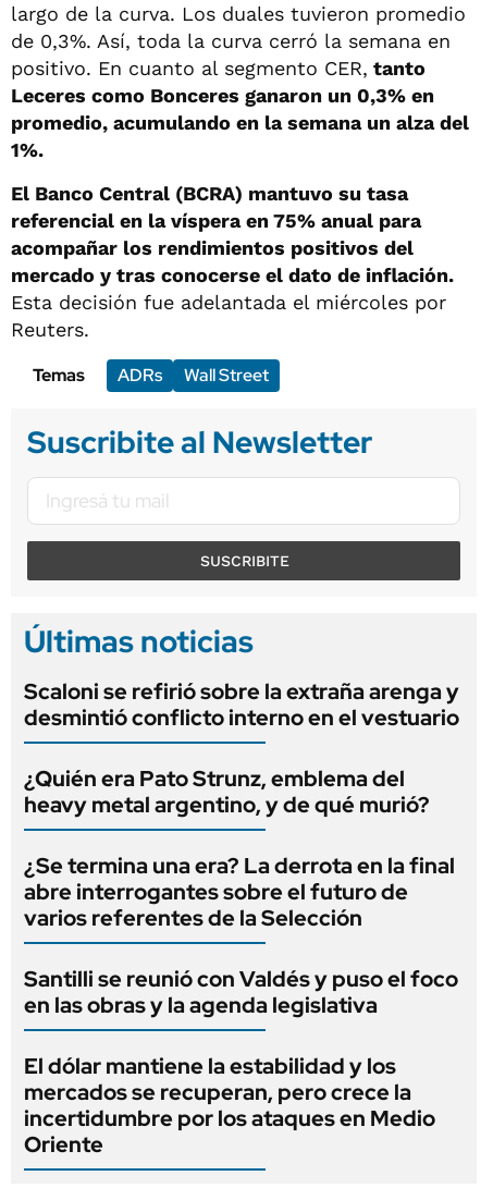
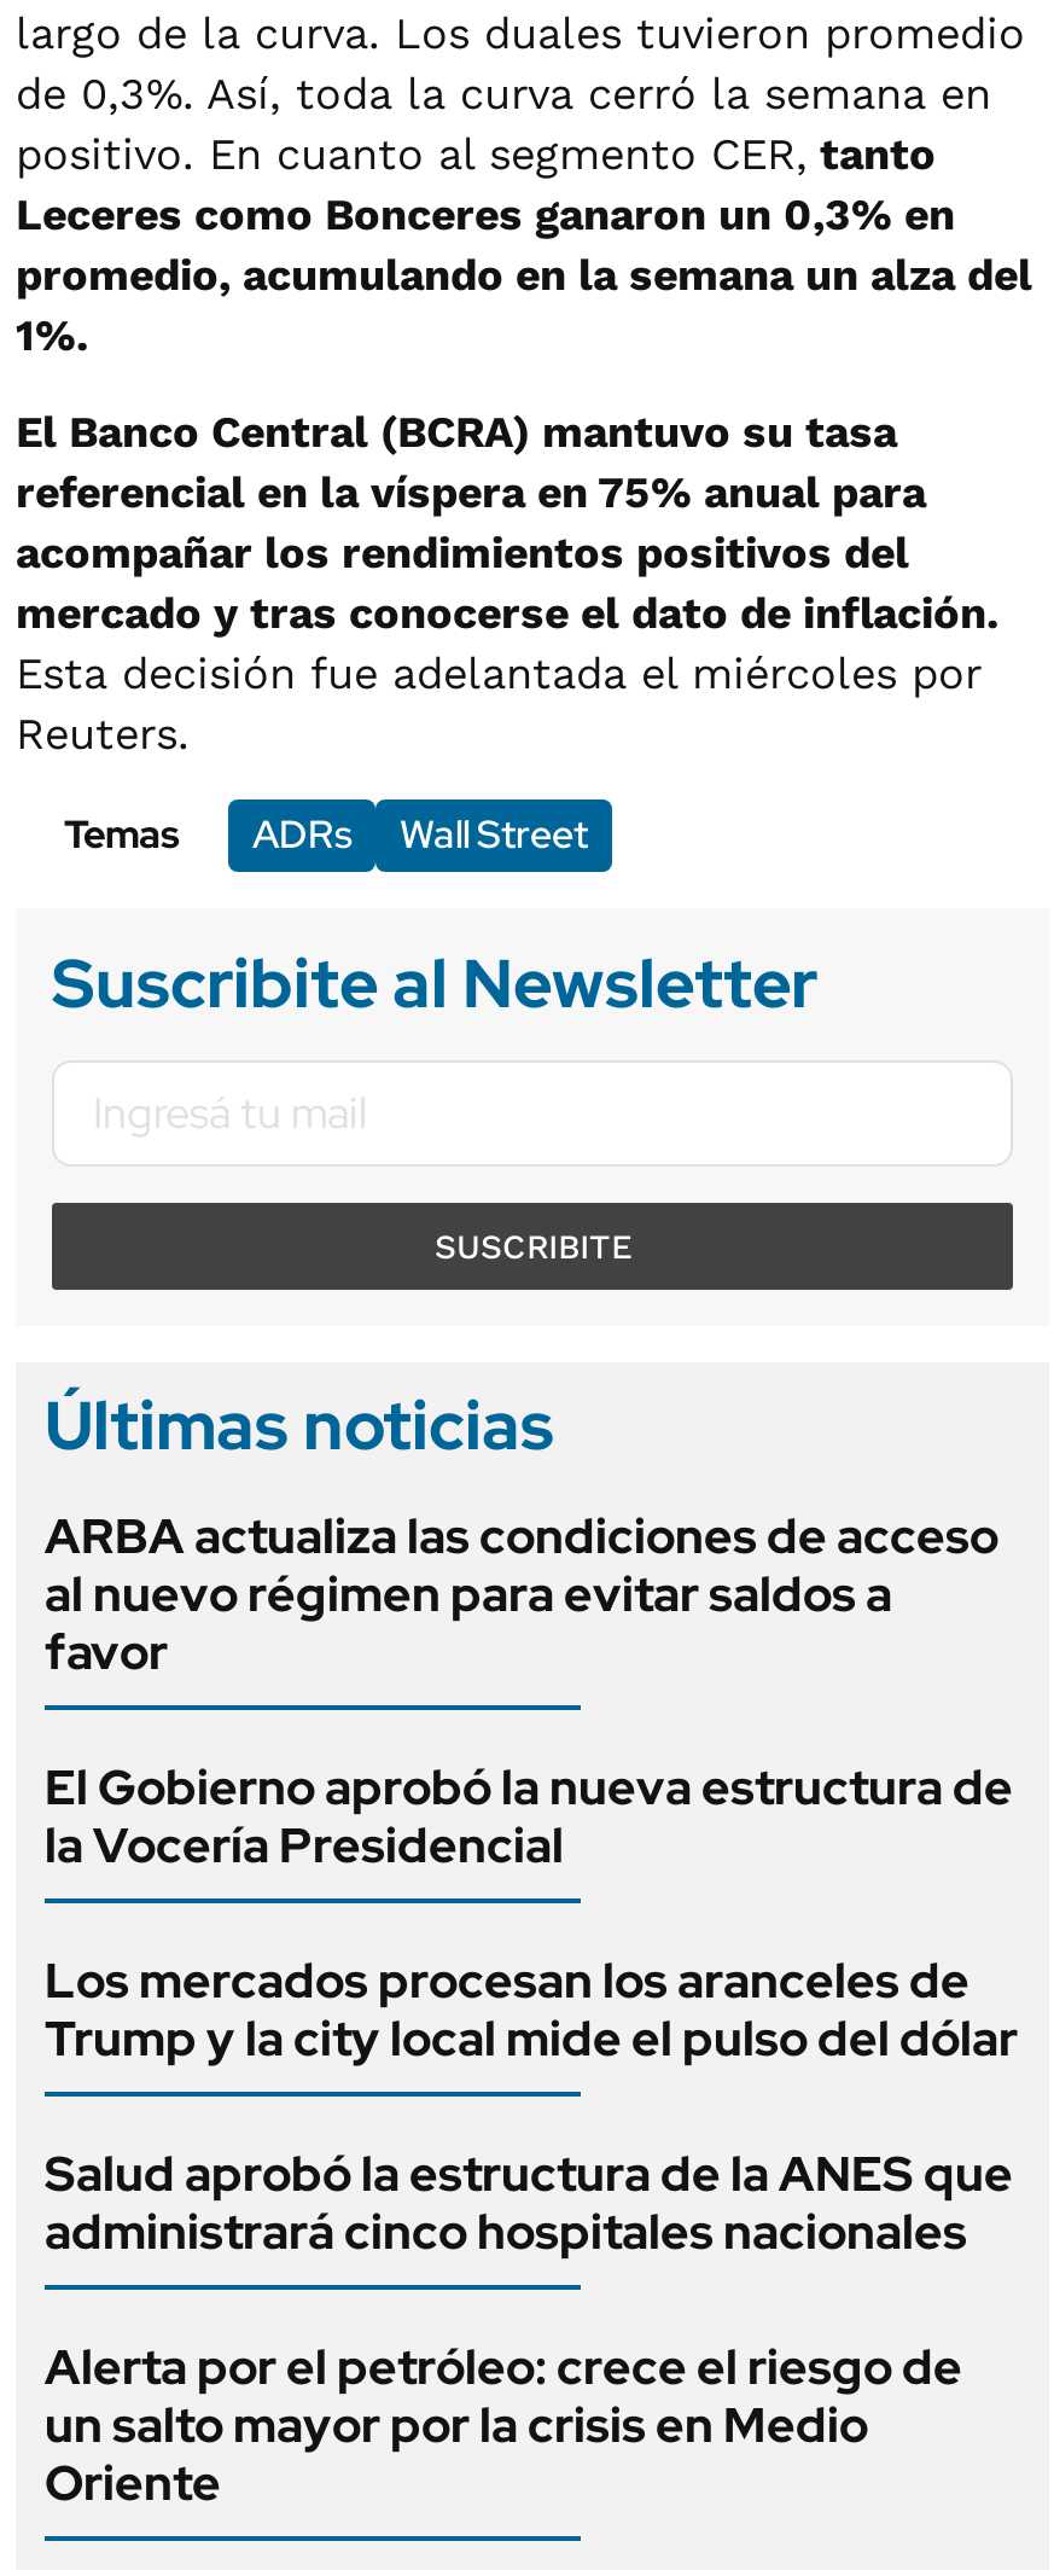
- Scaloni se refirió sobre la extraña arenga y
- desmintió conflicto interno en el vestuario
+ ARBA actualiza las condiciones de acceso
+ al nuevo régimen para evitar saldos a
+ favor

- ¿Quién era Pato Strunz, emblema del
- heavy metal argentino, y de qué murió?
+ El Gobierno aprobó la nueva estructura de
+ la Vocería Presidencial

- ¿Se termina una era? La derrota en la final
- abre interrogantes sobre el futuro de
- varios referentes de la Selección
+ Los mercados procesan los aranceles de
+ Trump y la city local mide el pulso del dólar

- Santilli se reunió con Valdés y puso el foco
- en las obras y la agenda legislativa
+ Salud aprobó la estructura de la ANES que
+ administrará cinco hospitales nacionales

- El dólar mantiene la estabilidad y los
- mercados se recuperan, pero crece la
- incertidumbre por los ataques en Medio
+ Alerta por el petróleo: crece el riesgo de
+ un salto mayor por la crisis en Medio
